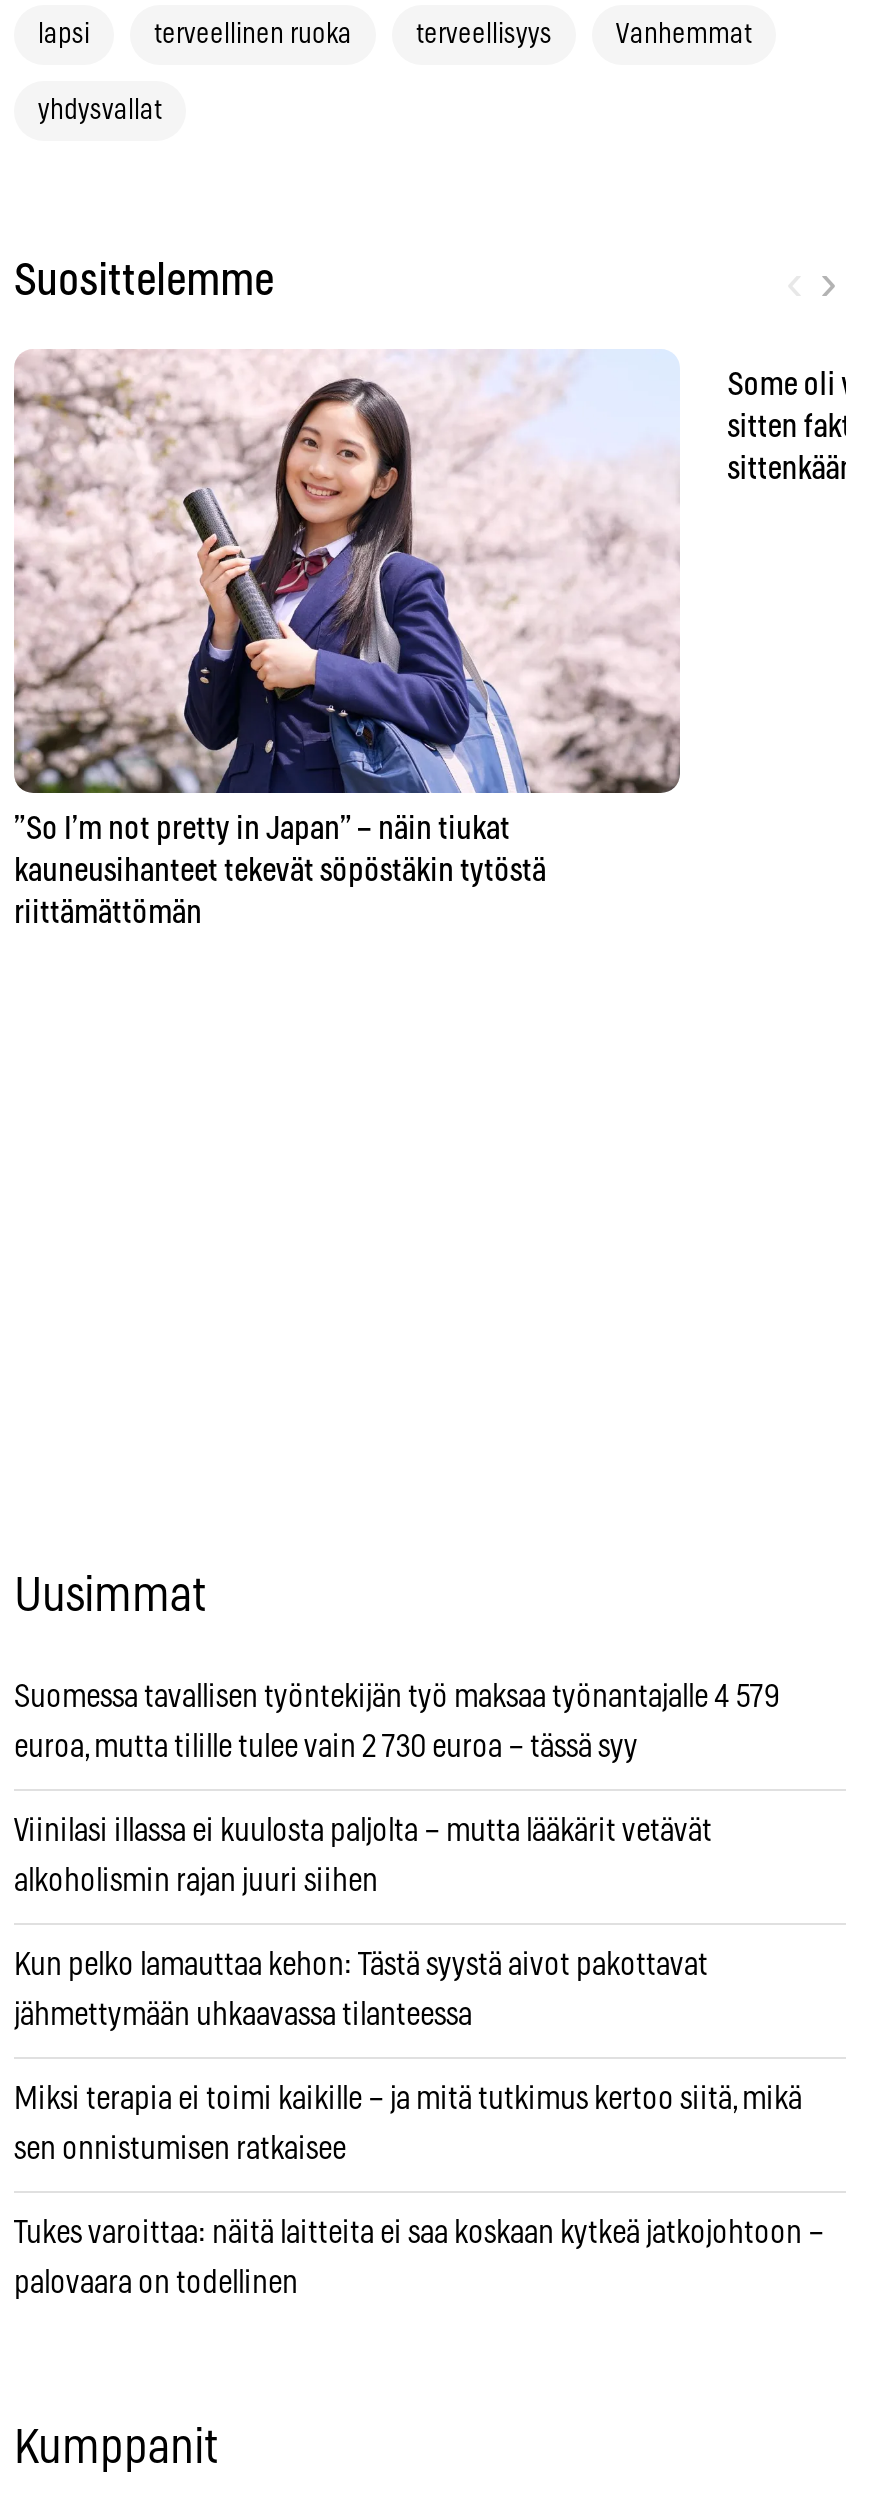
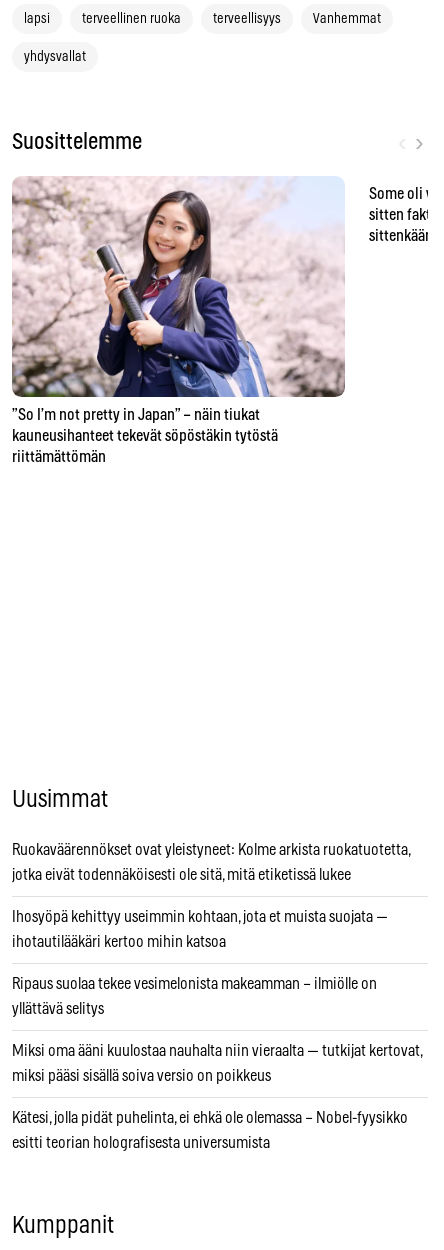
- Suomessa tavallisen työntekijän työ maksaa työnantajalle 4 579
+ Ruokaväärennökset ovat yleistyneet: Kolme arkista ruokatuotetta,

- euroa, mutta tilille tulee vain 2 730 euroa – tässä syy
+ jotka eivät todennäköisesti ole sitä, mitä etiketissä lukee

- Viinilasi illassa ei kuulosta paljolta – mutta lääkärit vetävät
+ Ihosyöpä kehittyy useimmin kohtaan, jota et muista suojata —

- alkoholismin rajan juuri siihen
+ ihotautilääkäri kertoo mihin katsoa

- Kun pelko lamauttaa kehon: Tästä syystä aivot pakottavat
+ Ripaus suolaa tekee vesimelonista makeamman – ilmiölle on

- jähmettymään uhkaavassa tilanteessa
+ yllättävä selitys

- Miksi terapia ei toimi kaikille – ja mitä tutkimus kertoo siitä, mikä
+ Miksi oma ääni kuulostaa nauhalta niin vieraalta — tutkijat kertovat,

- sen onnistumisen ratkaisee
+ miksi pääsi sisällä soiva versio on poikkeus

- Tukes varoittaa: näitä laitteita ei saa koskaan kytkeä jatkojohtoon –
+ Kätesi, jolla pidät puhelinta, ei ehkä ole olemassa – Nobel-fyysikko

- palovaara on todellinen
+ esitti teorian holografisesta universumista
